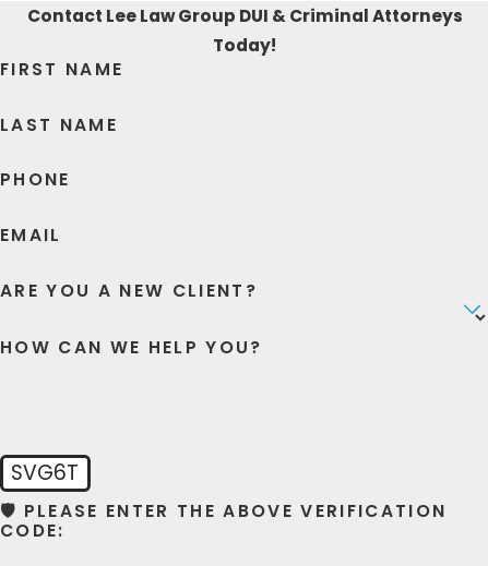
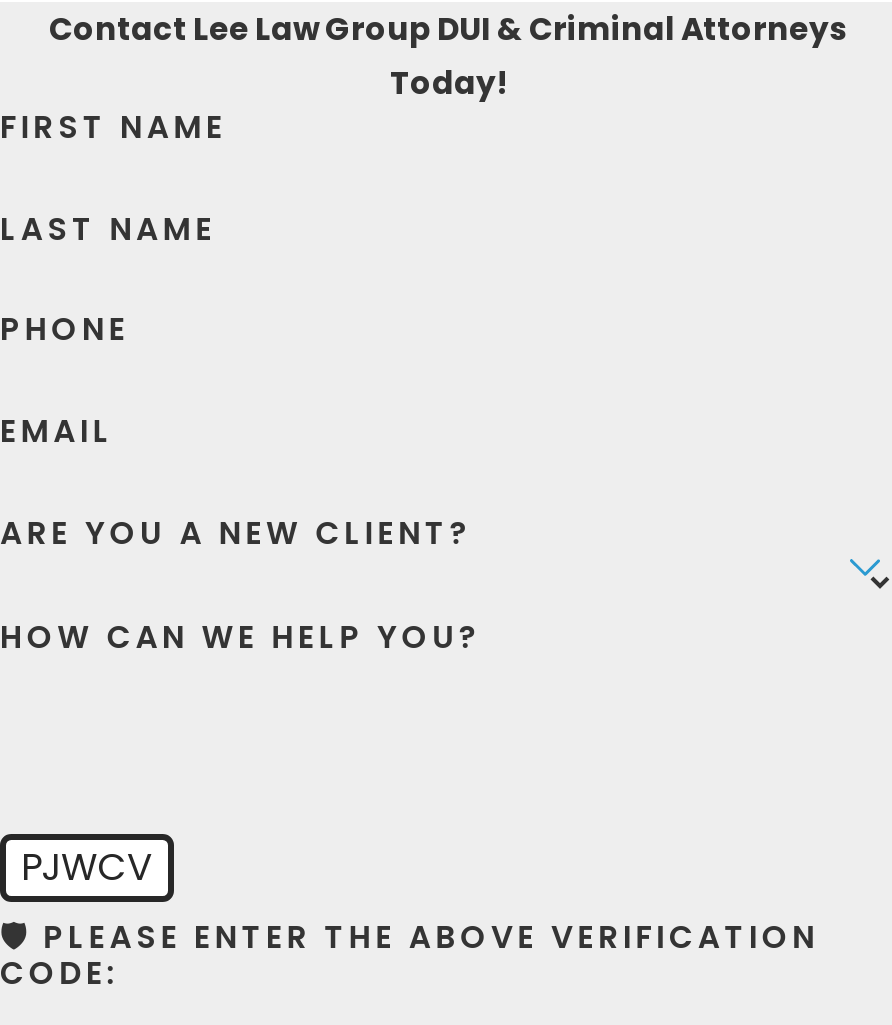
- SVG6T
+ PJWCV
